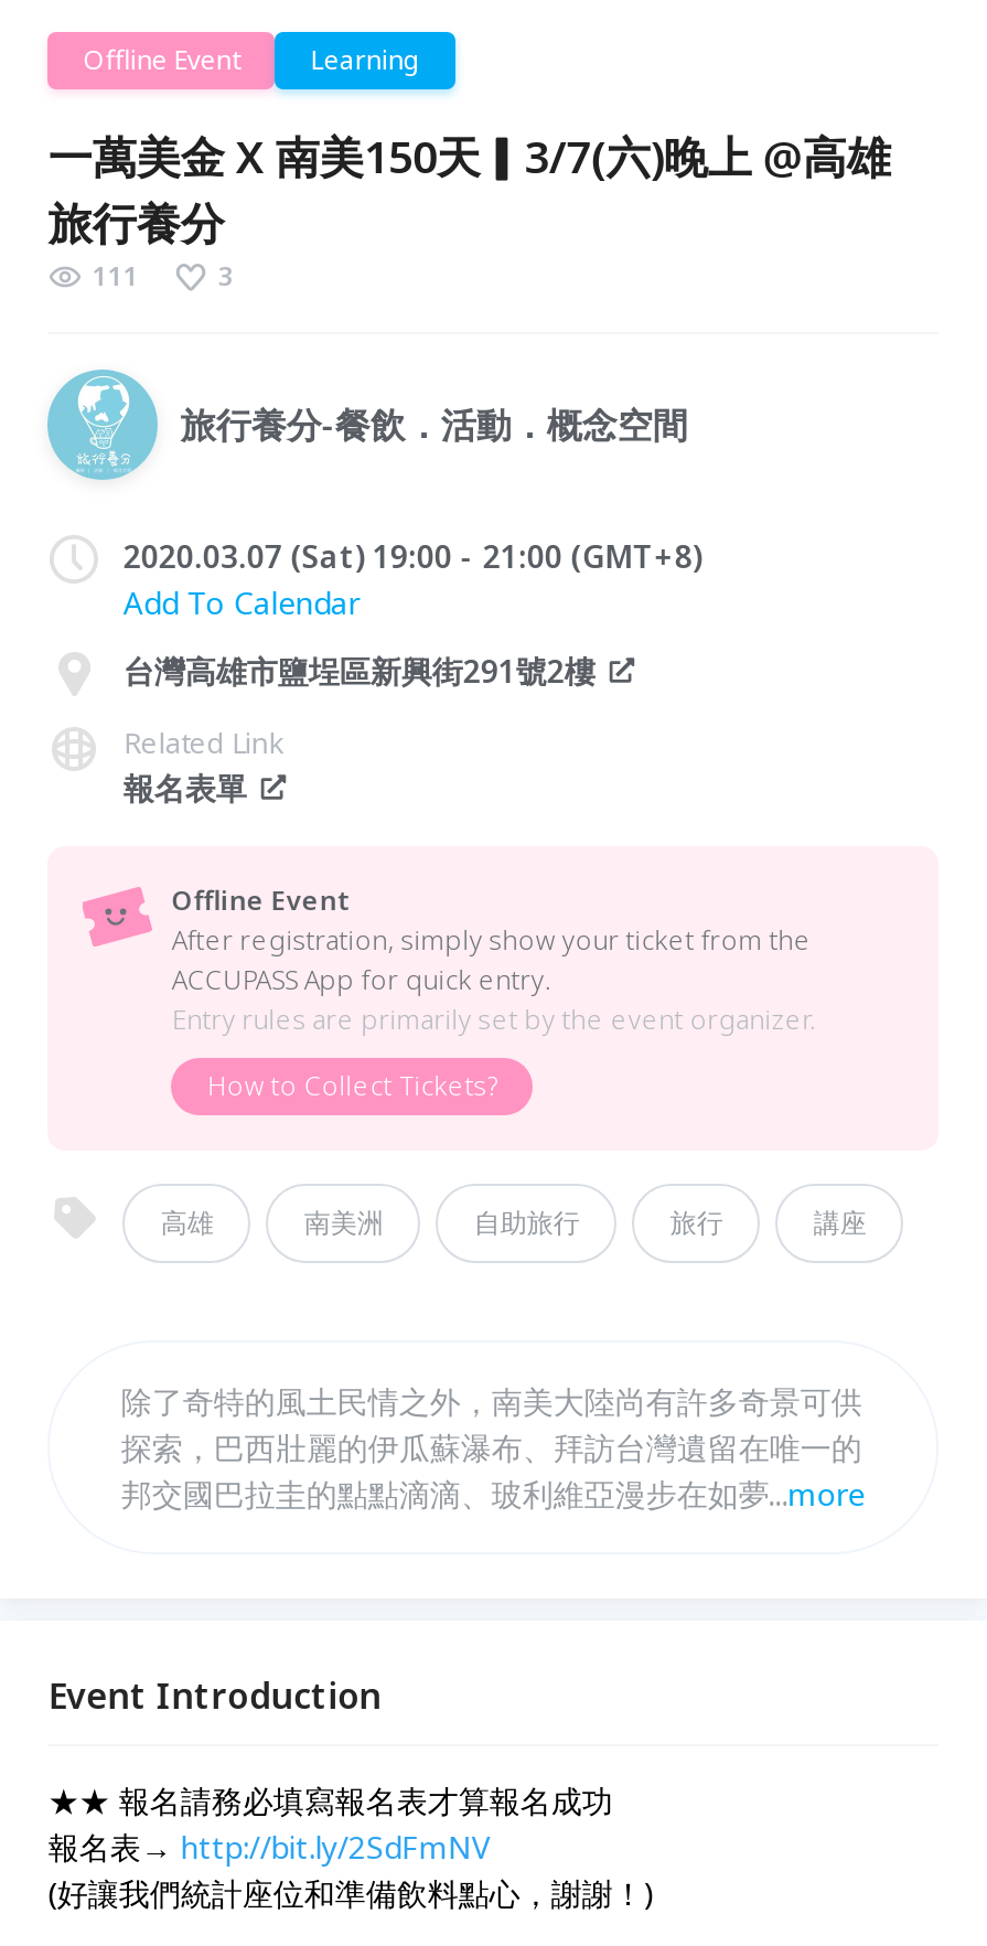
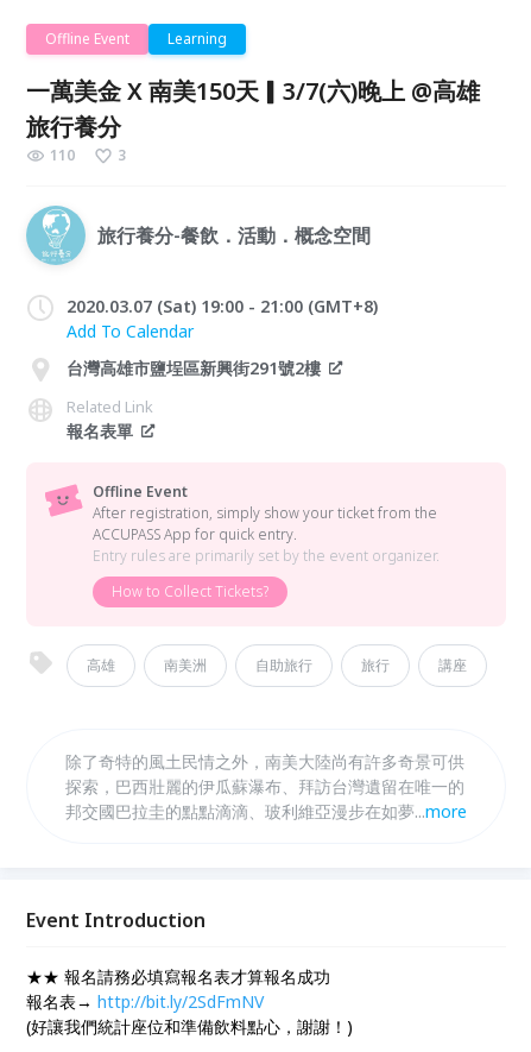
- 111
+ 110
